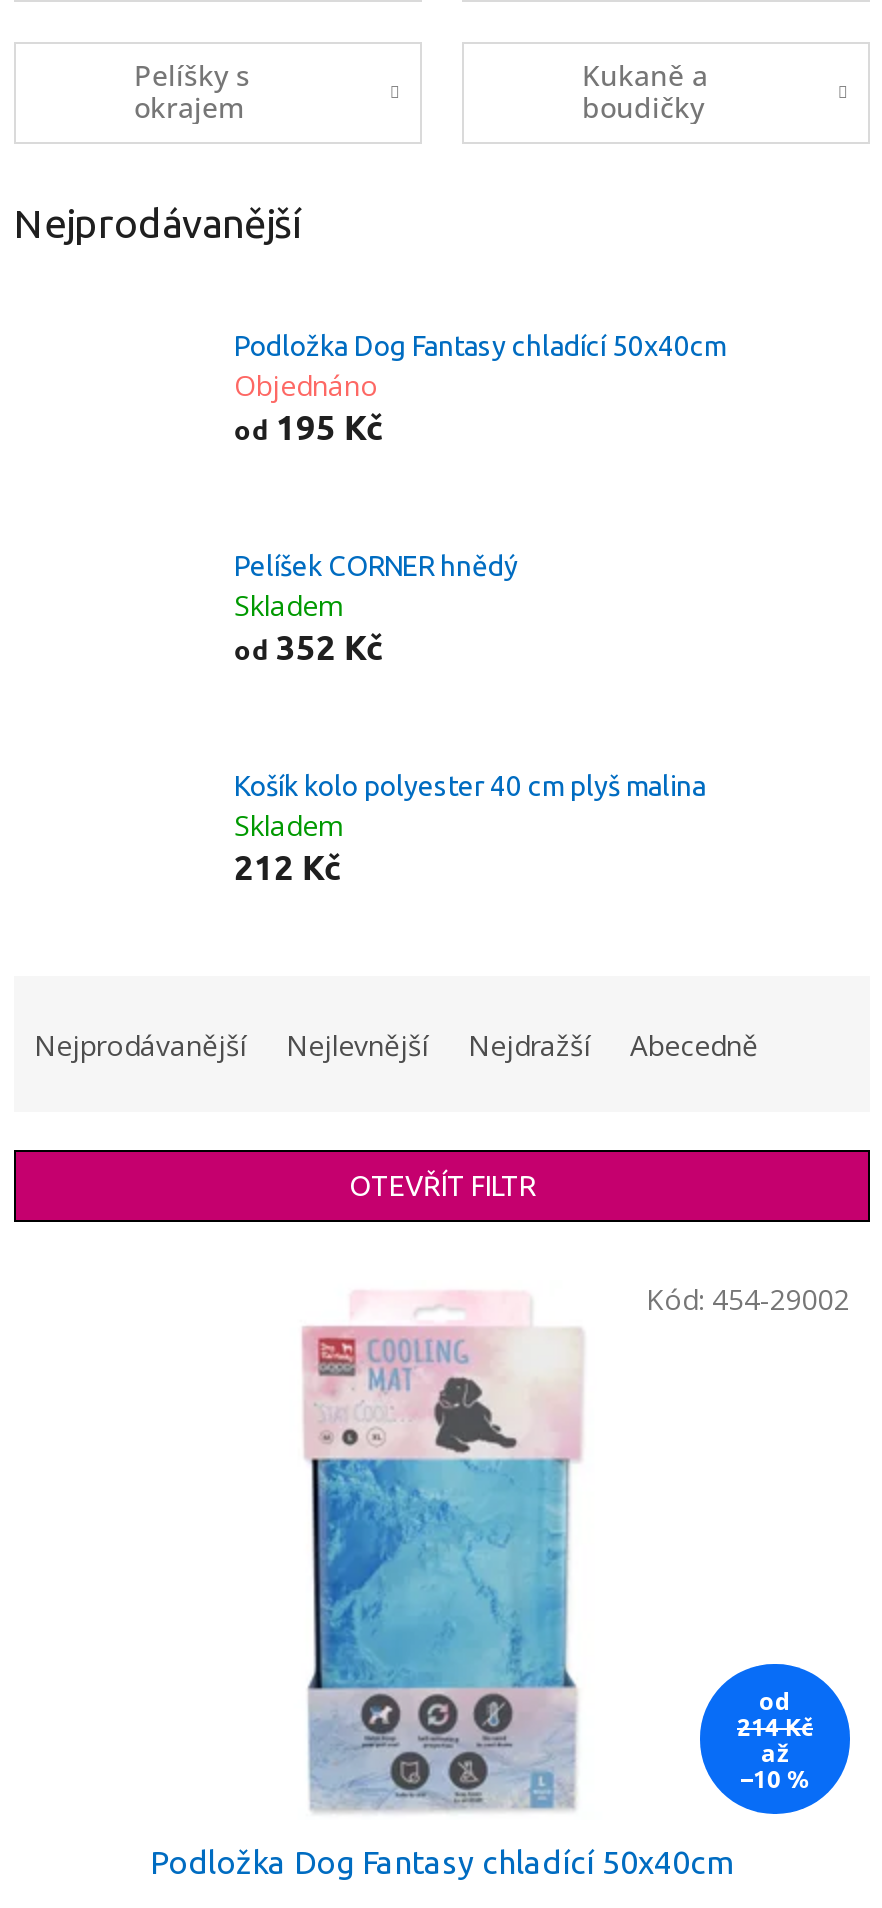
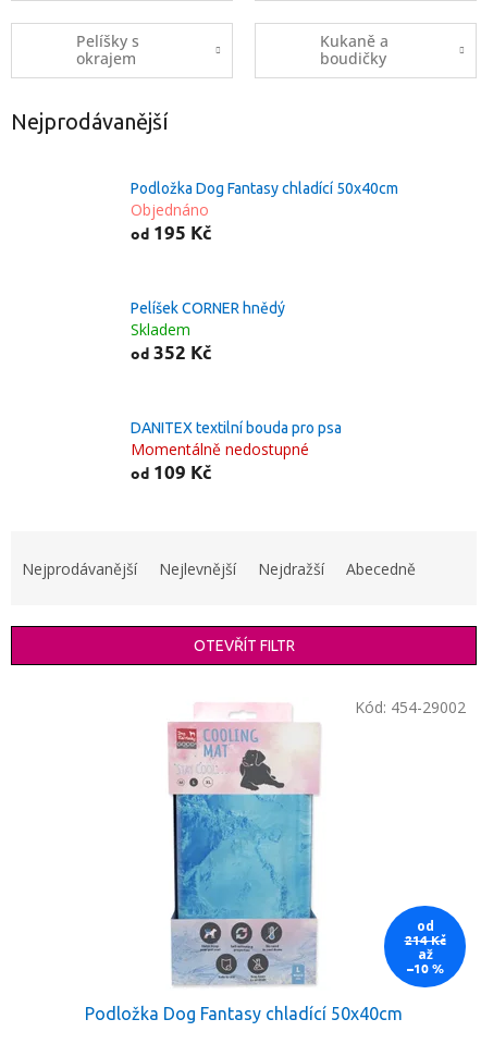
- Košík kolo polyester 40 cm plyš malina
- Skladem
- 212 Kč
+ DANITEX textilní bouda pro psa
+ Momentálně nedostupné
+ od 109 Kč
